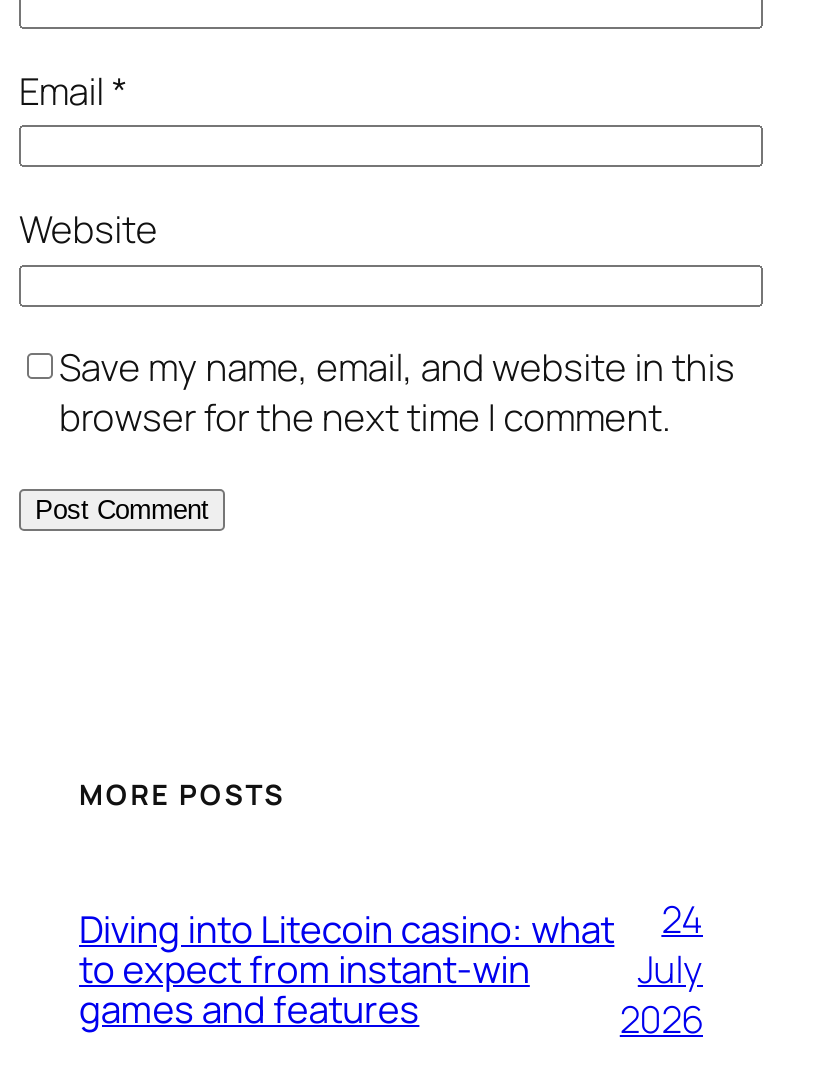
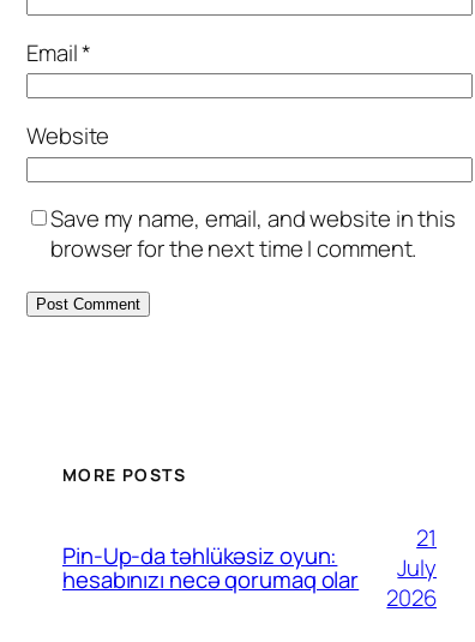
- Diving into Litecoin casino: what
- to expect from instant-win
- games and features
+ Pin-Up-da təhlükəsiz oyun:
+ hesabınızı necə qorumaq olar

- 24
+ 21
